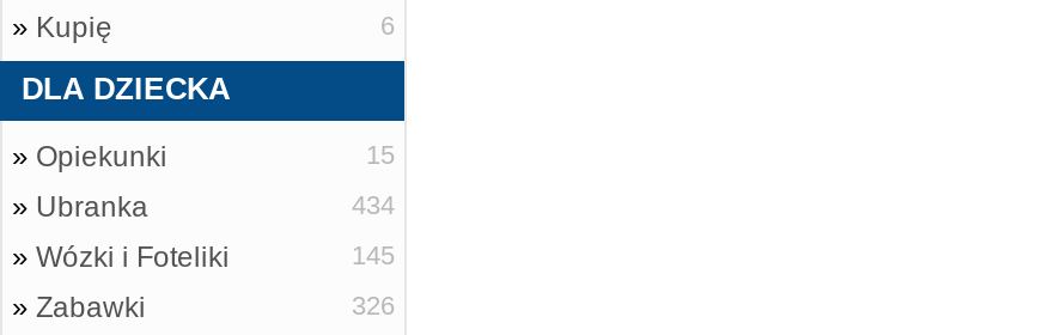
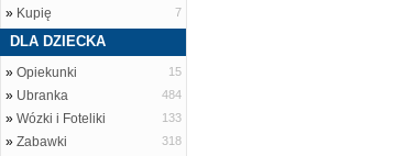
- 6
+ 7

- 434
+ 484

- 145
+ 133

- 326
+ 318
